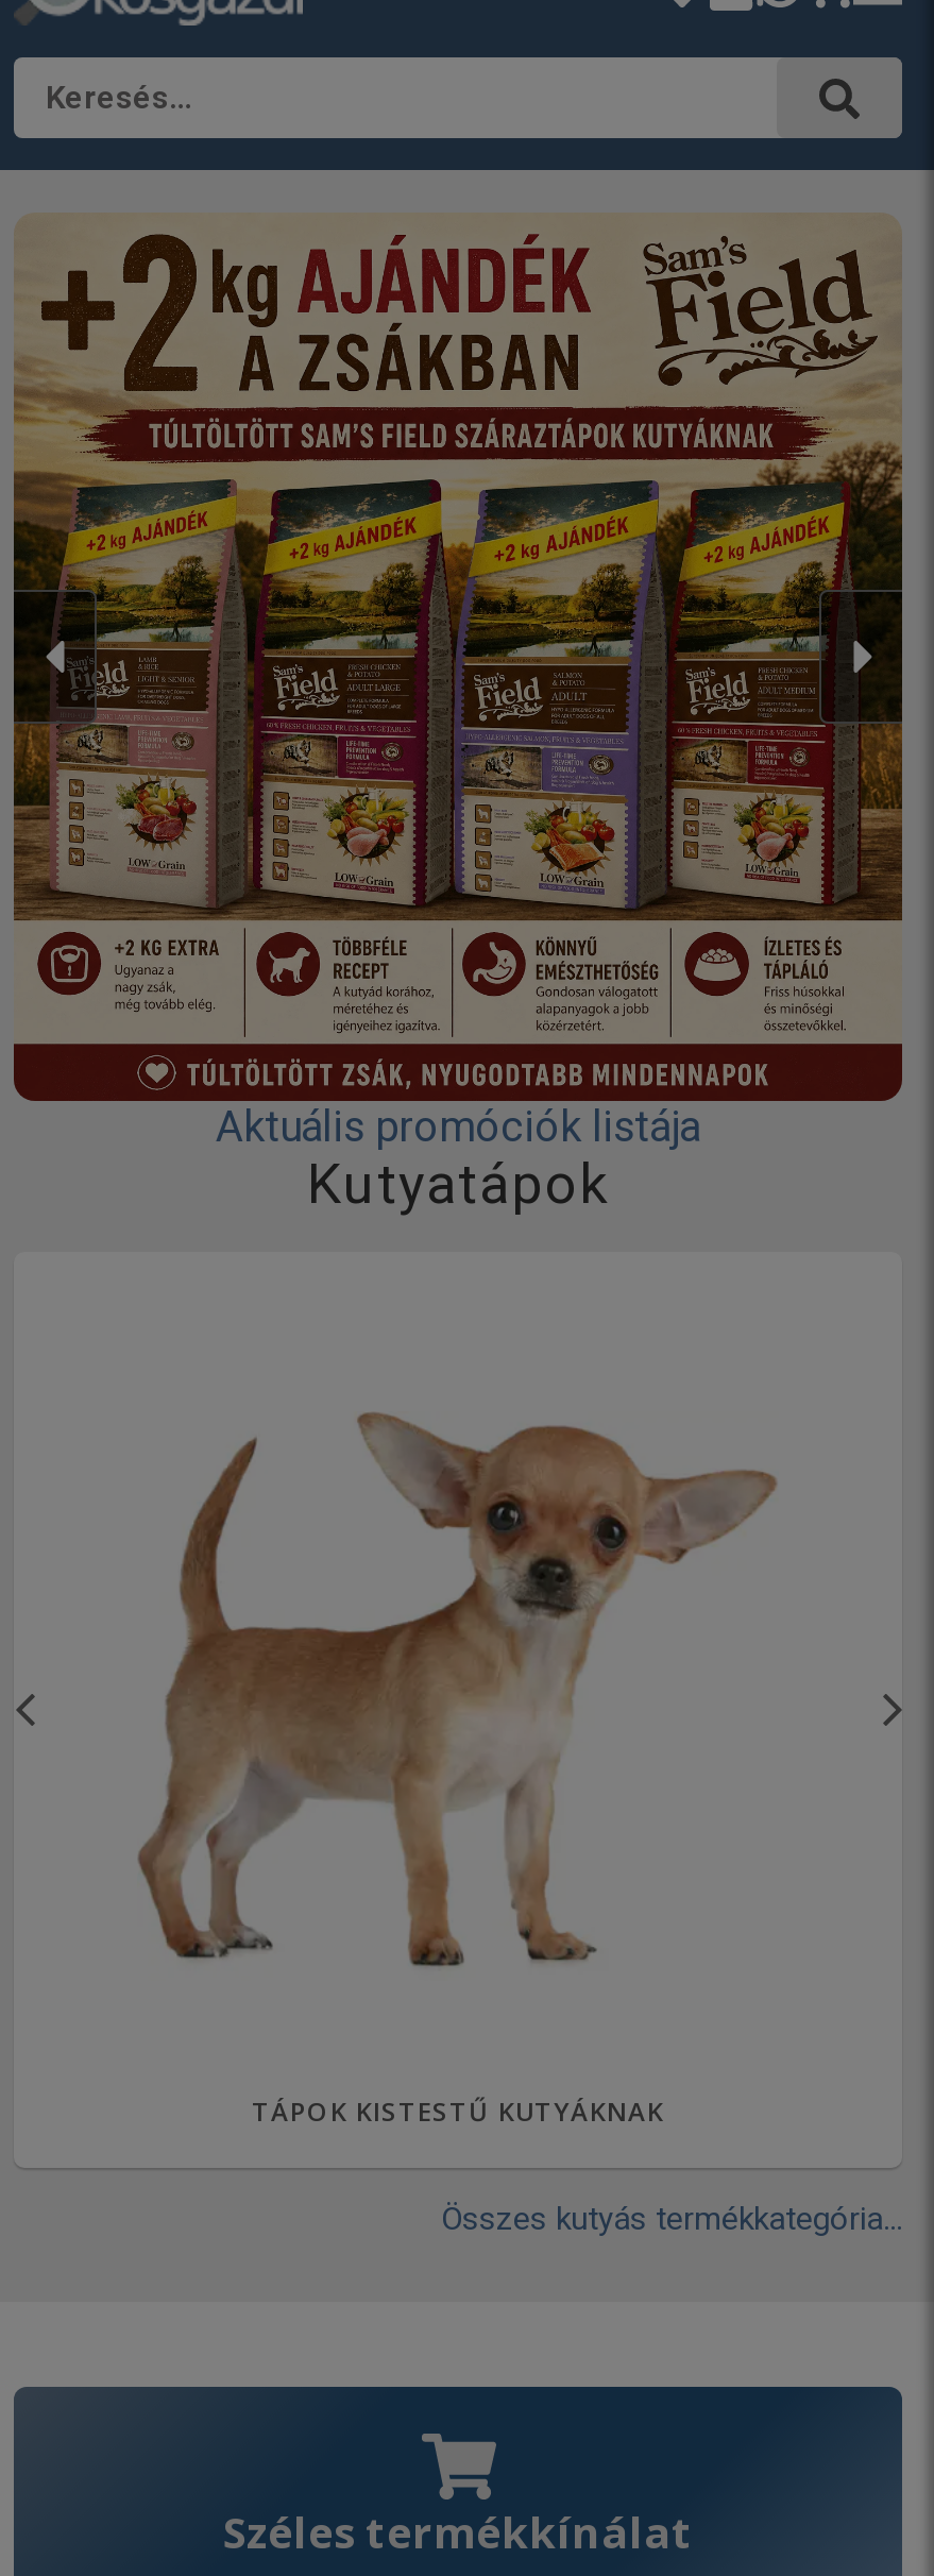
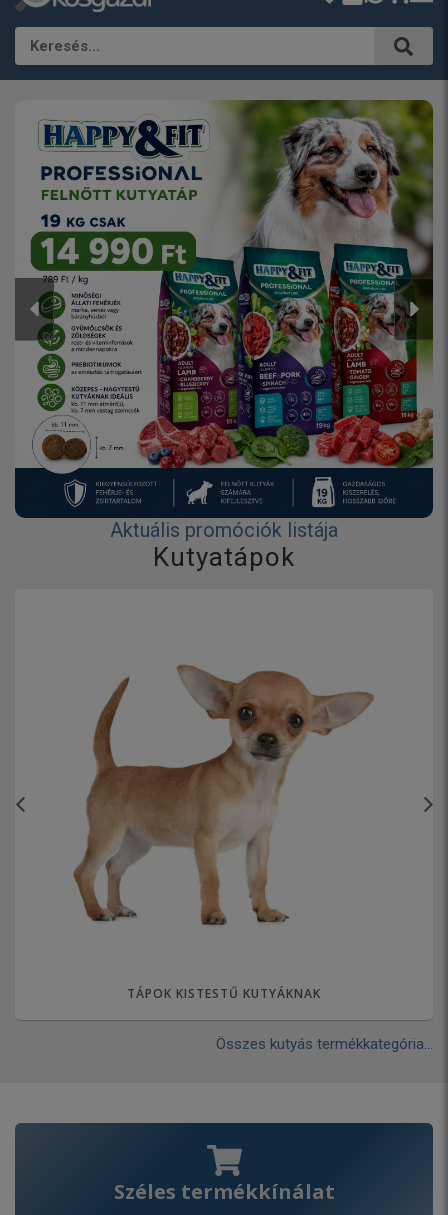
- [image]
+ [image]
